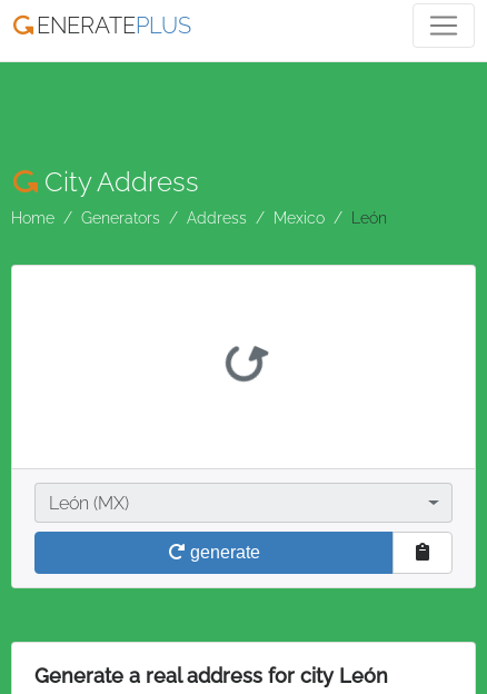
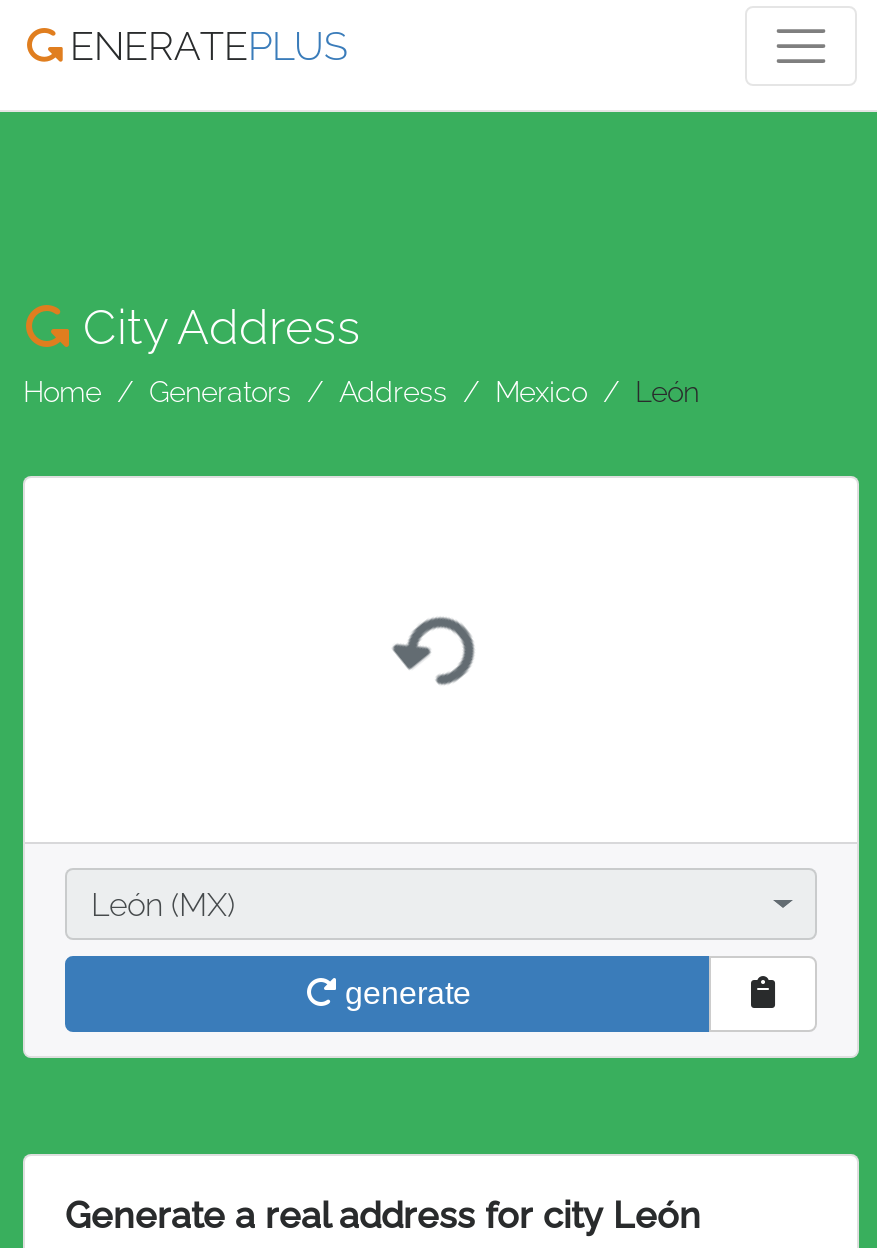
- [image]
+ [image]
